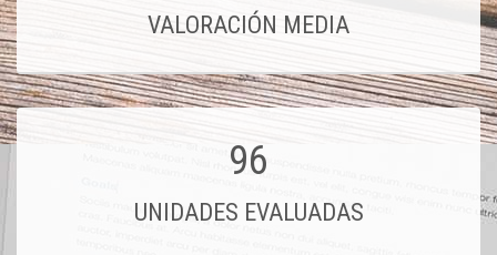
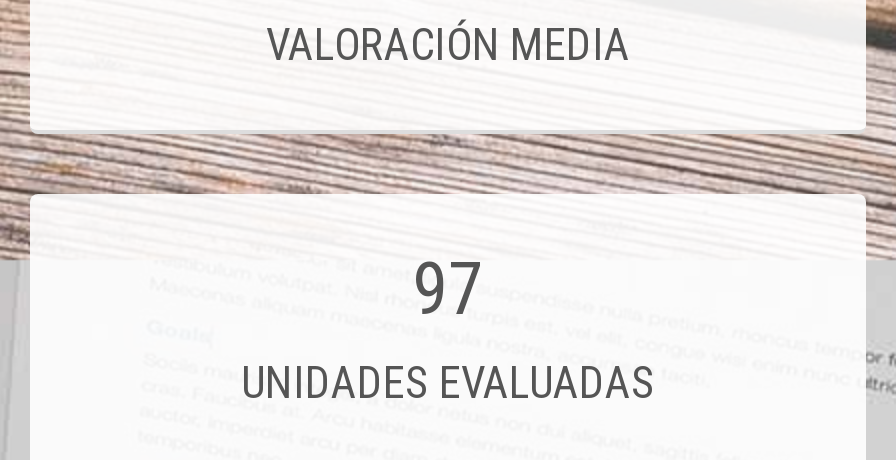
- 96
+ 97
